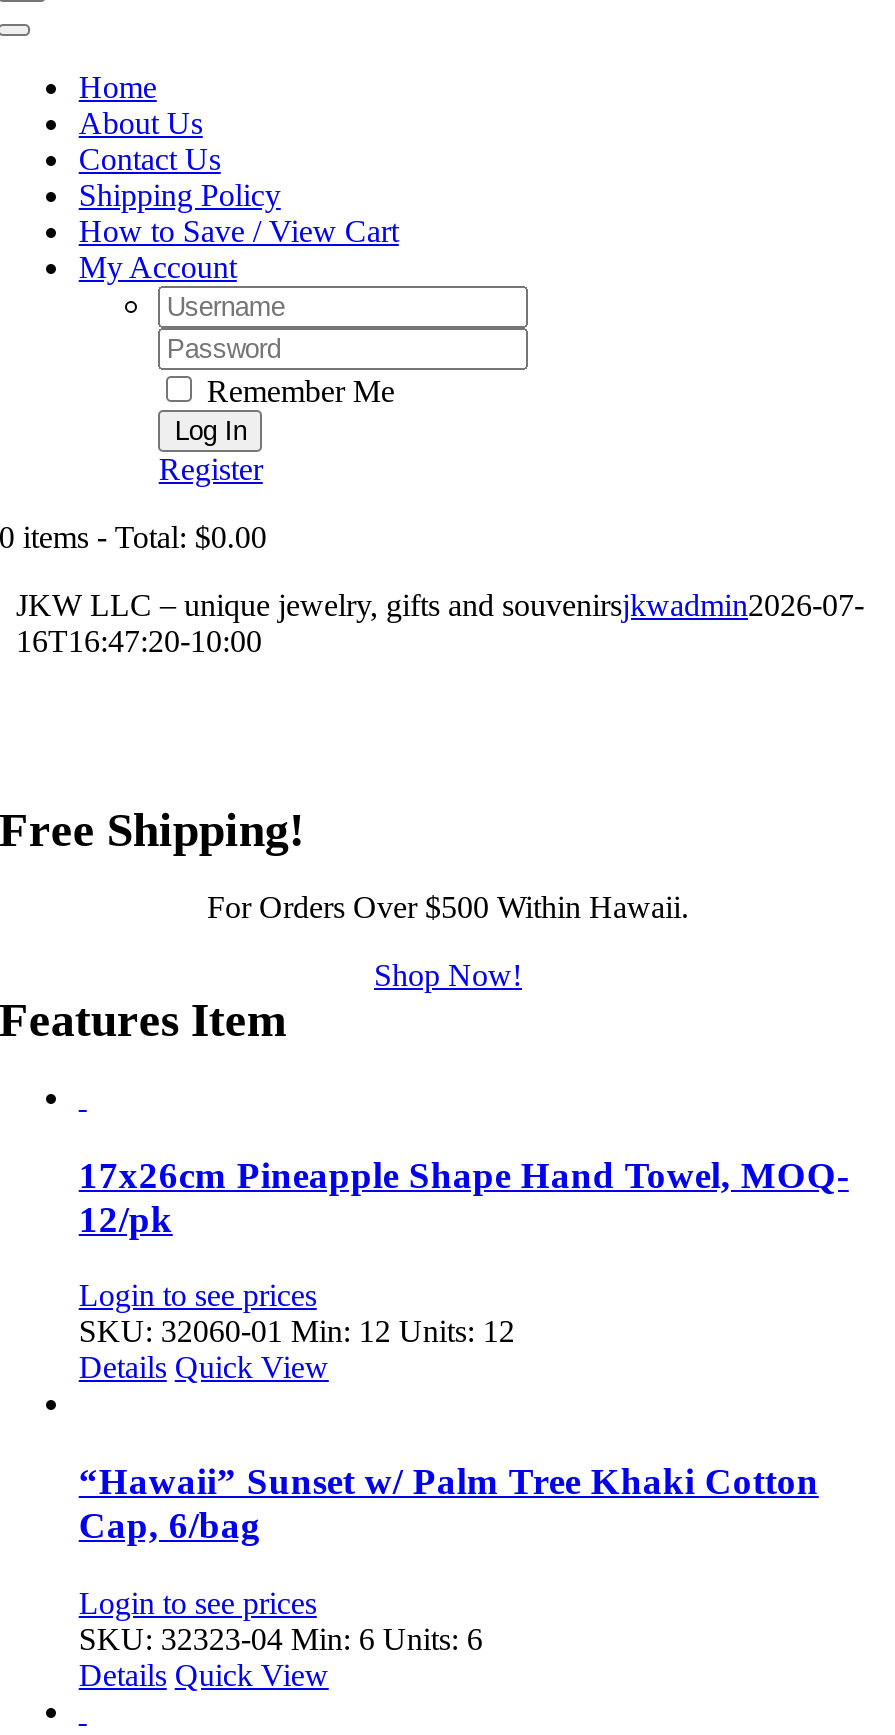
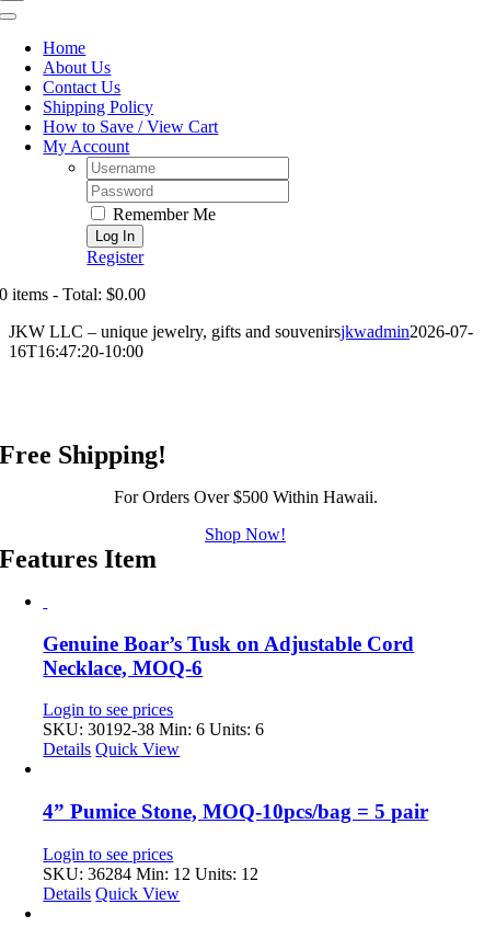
- 17x26cm Pineapple Shape Hand Towel, MOQ-
- 12/pk
+ Genuine Boar’s Tusk on Adjustable Cord
+ Necklace, MOQ-6

- SKU: 32060-01 Min: 12 Units: 12
+ SKU: 30192-38 Min: 6 Units: 6

- “Hawaii” Sunset w/ Palm Tree Khaki Cotton
- Cap, 6/bag
+ 4” Pumice Stone, MOQ-10pcs/bag = 5 pair

- SKU: 32323-04 Min: 6 Units: 6
+ SKU: 36284 Min: 12 Units: 12
